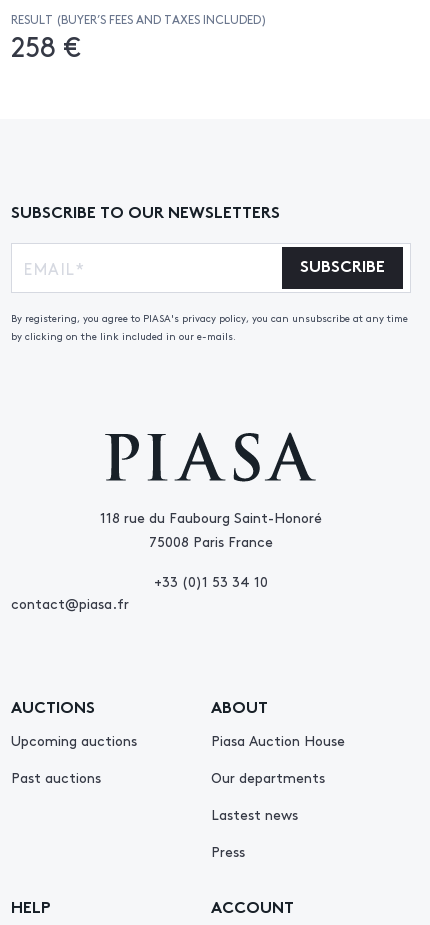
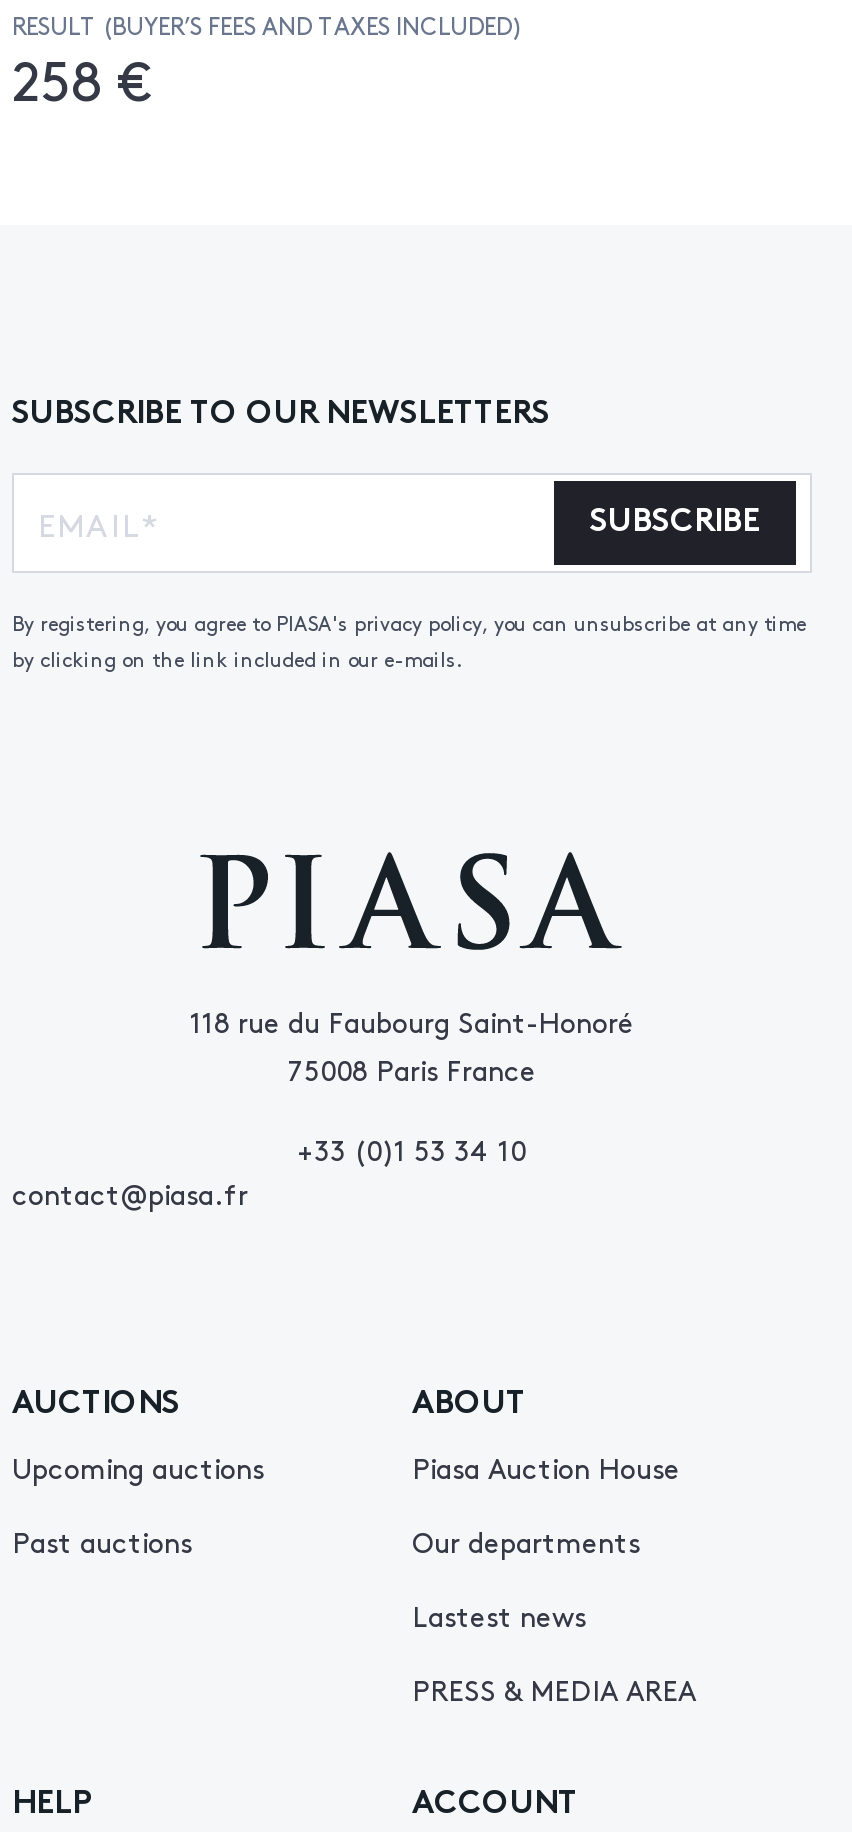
- Press
+ PRESS & MEDIA AREA
